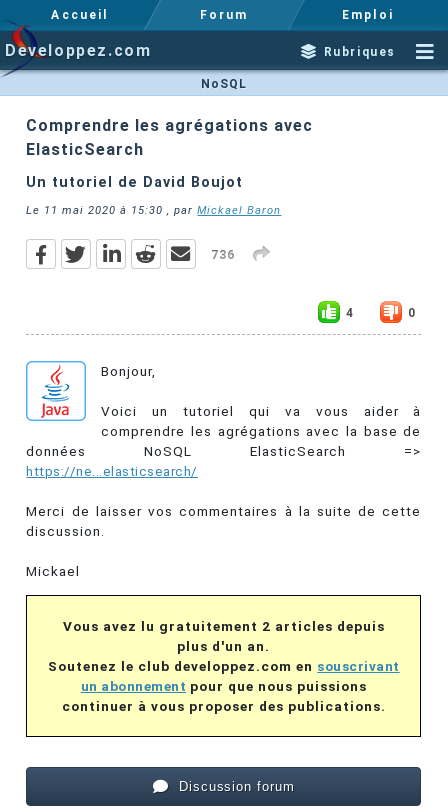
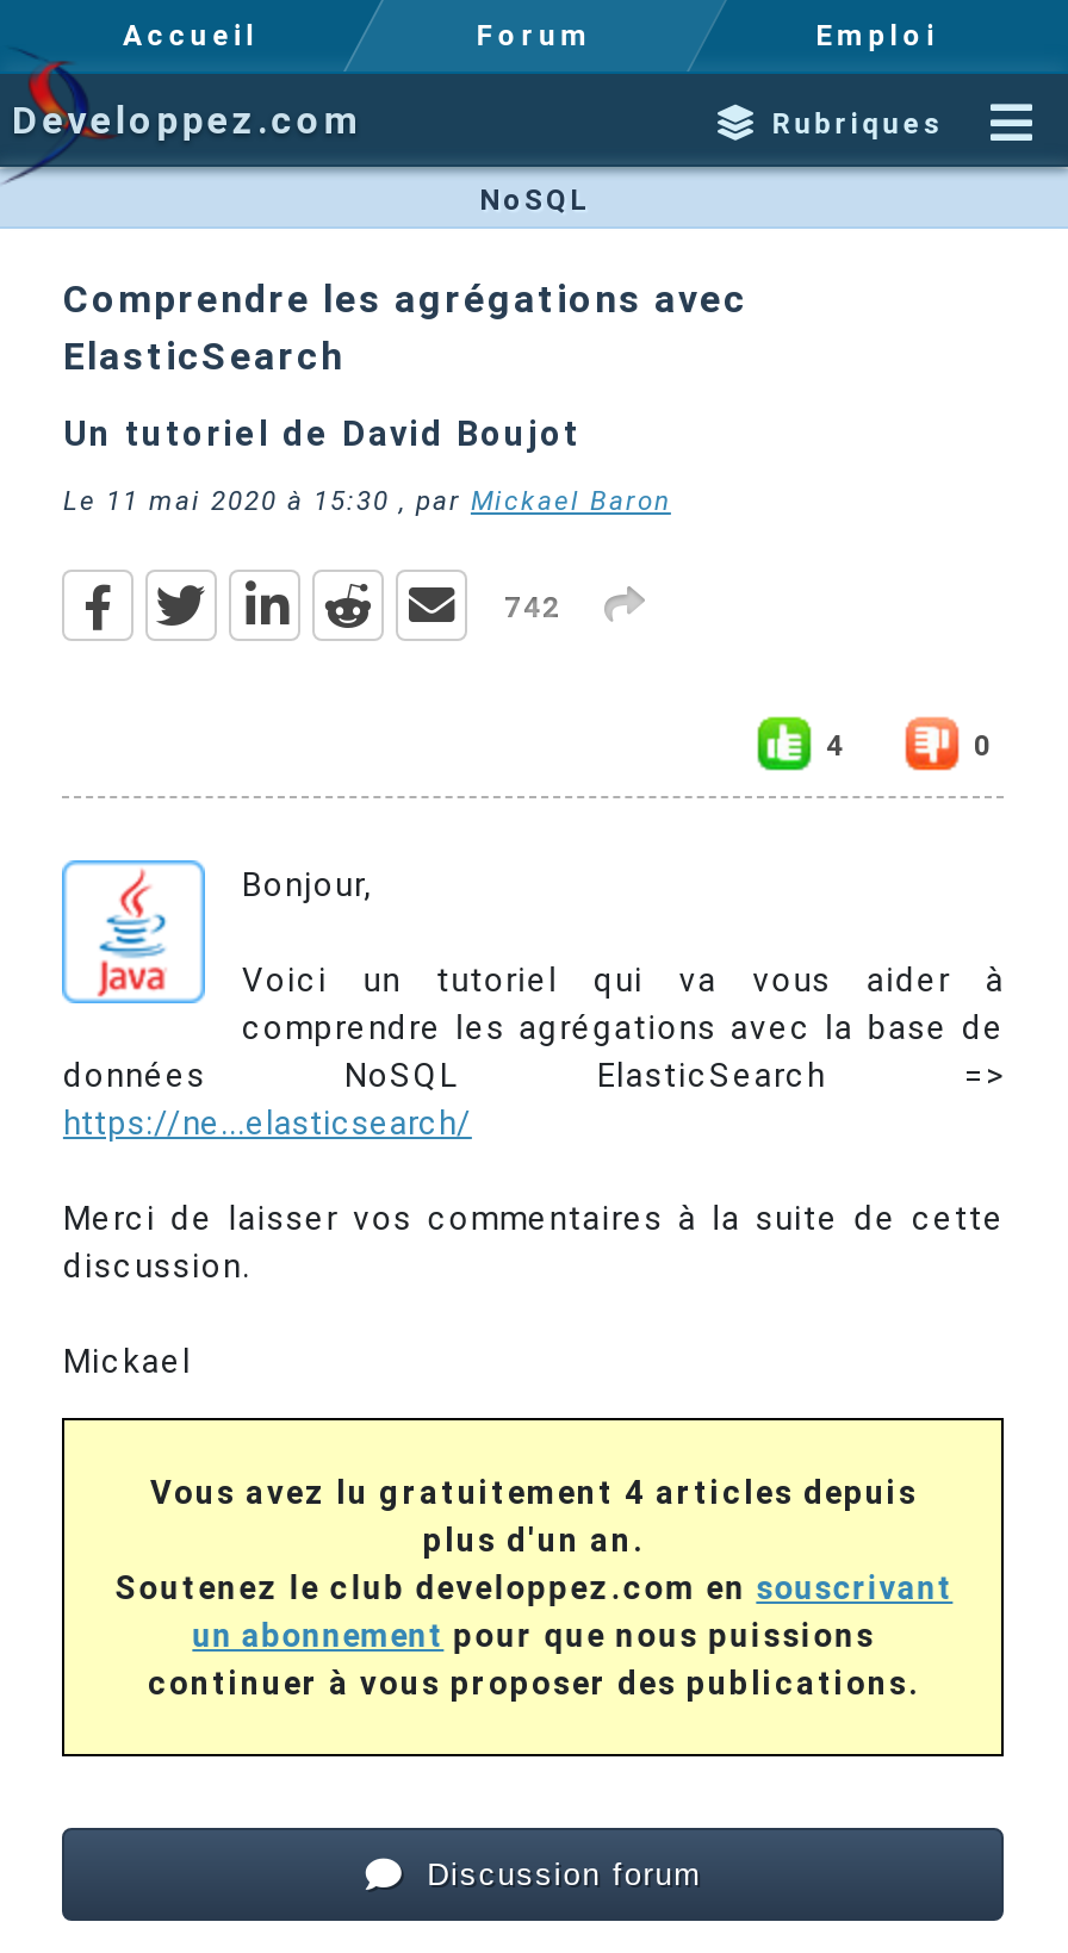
- 736
+ 742

- Vous avez lu gratuitement 2 articles depuis
+ Vous avez lu gratuitement 4 articles depuis
